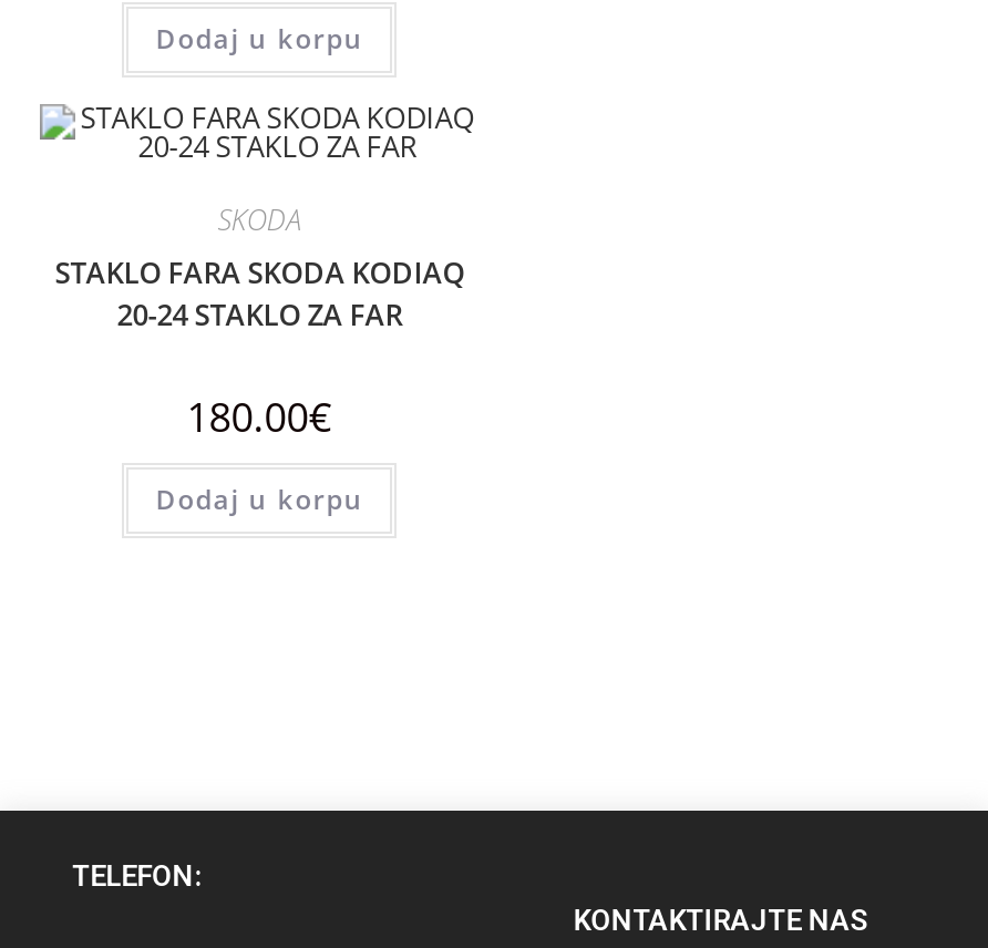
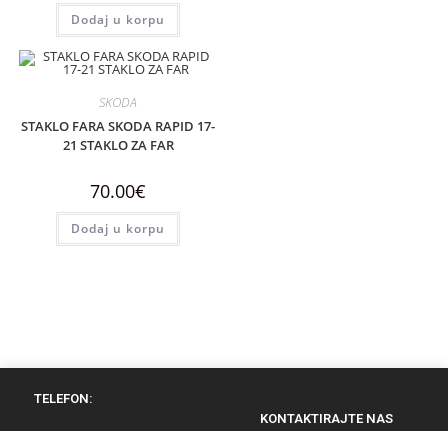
- STAKLO FARA SKODA KODIAQ
- 20-24 STAKLO ZA FAR
+ STAKLO FARA SKODA RAPID 17-
+ 21 STAKLO ZA FAR

- 180.00€
+ 70.00€
